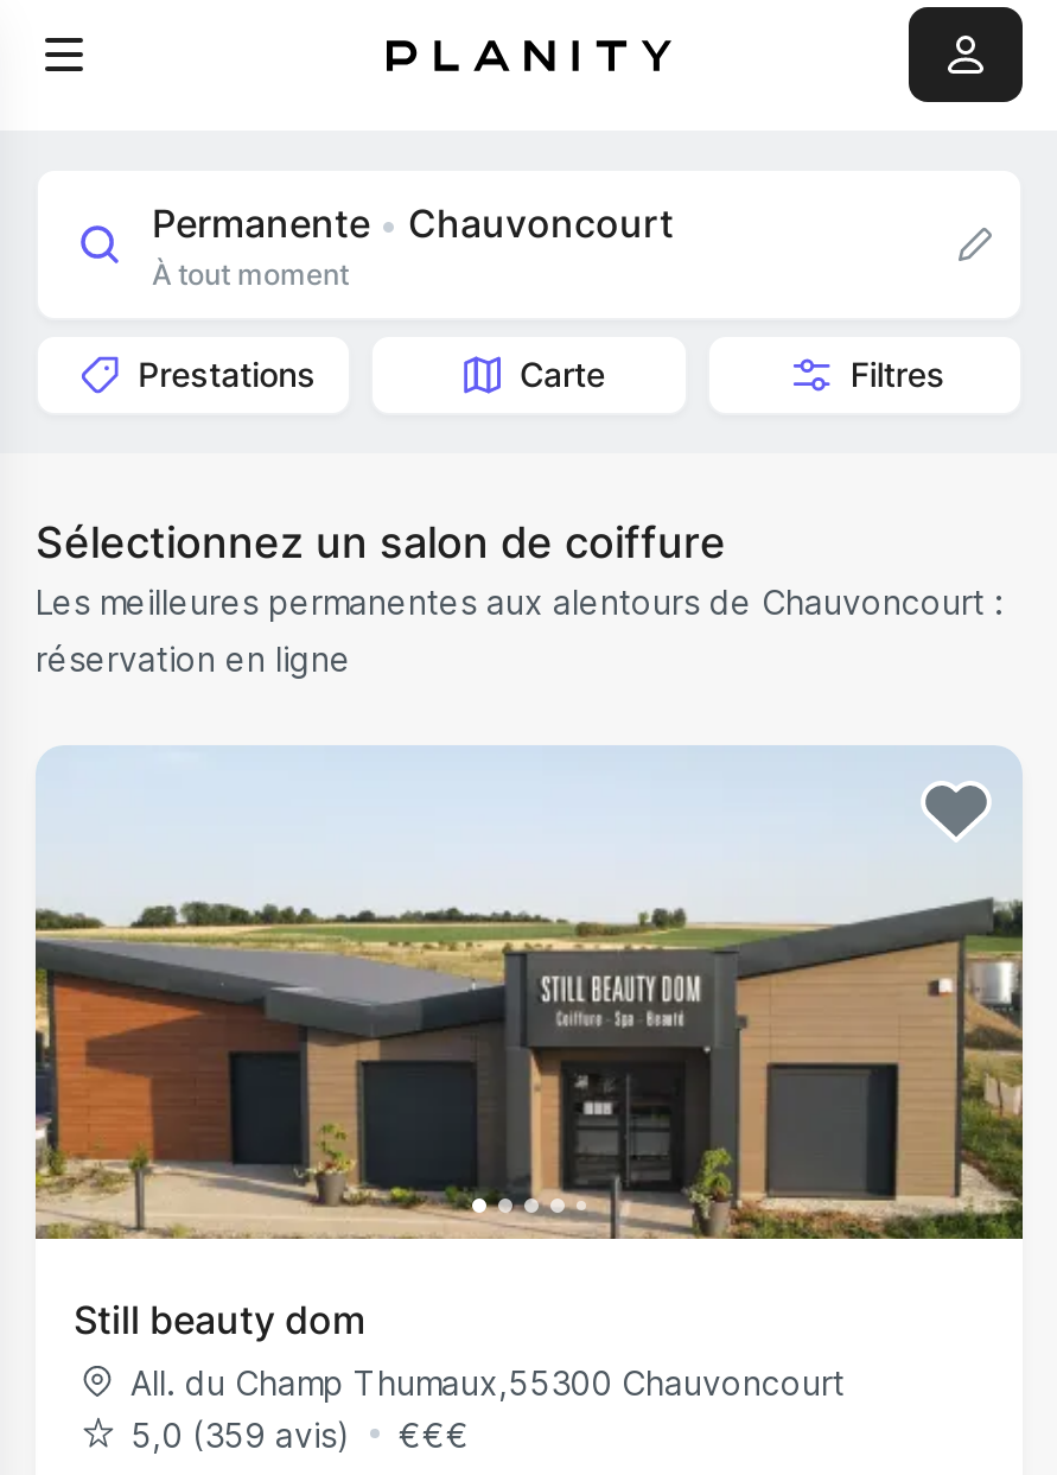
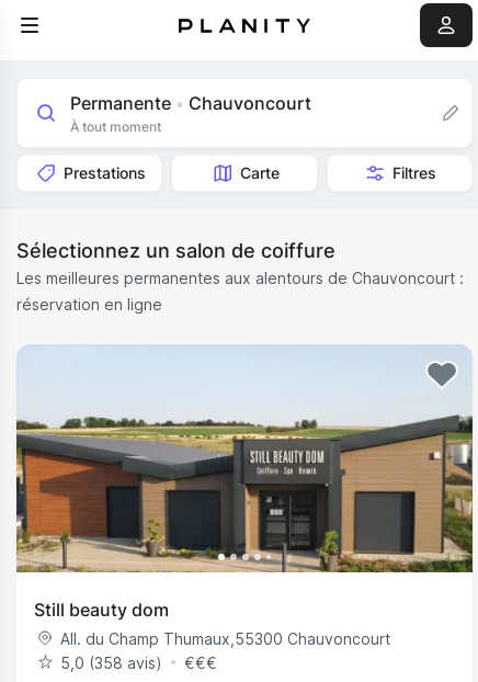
- 5,0 (359 avis)
+ 5,0 (358 avis)
